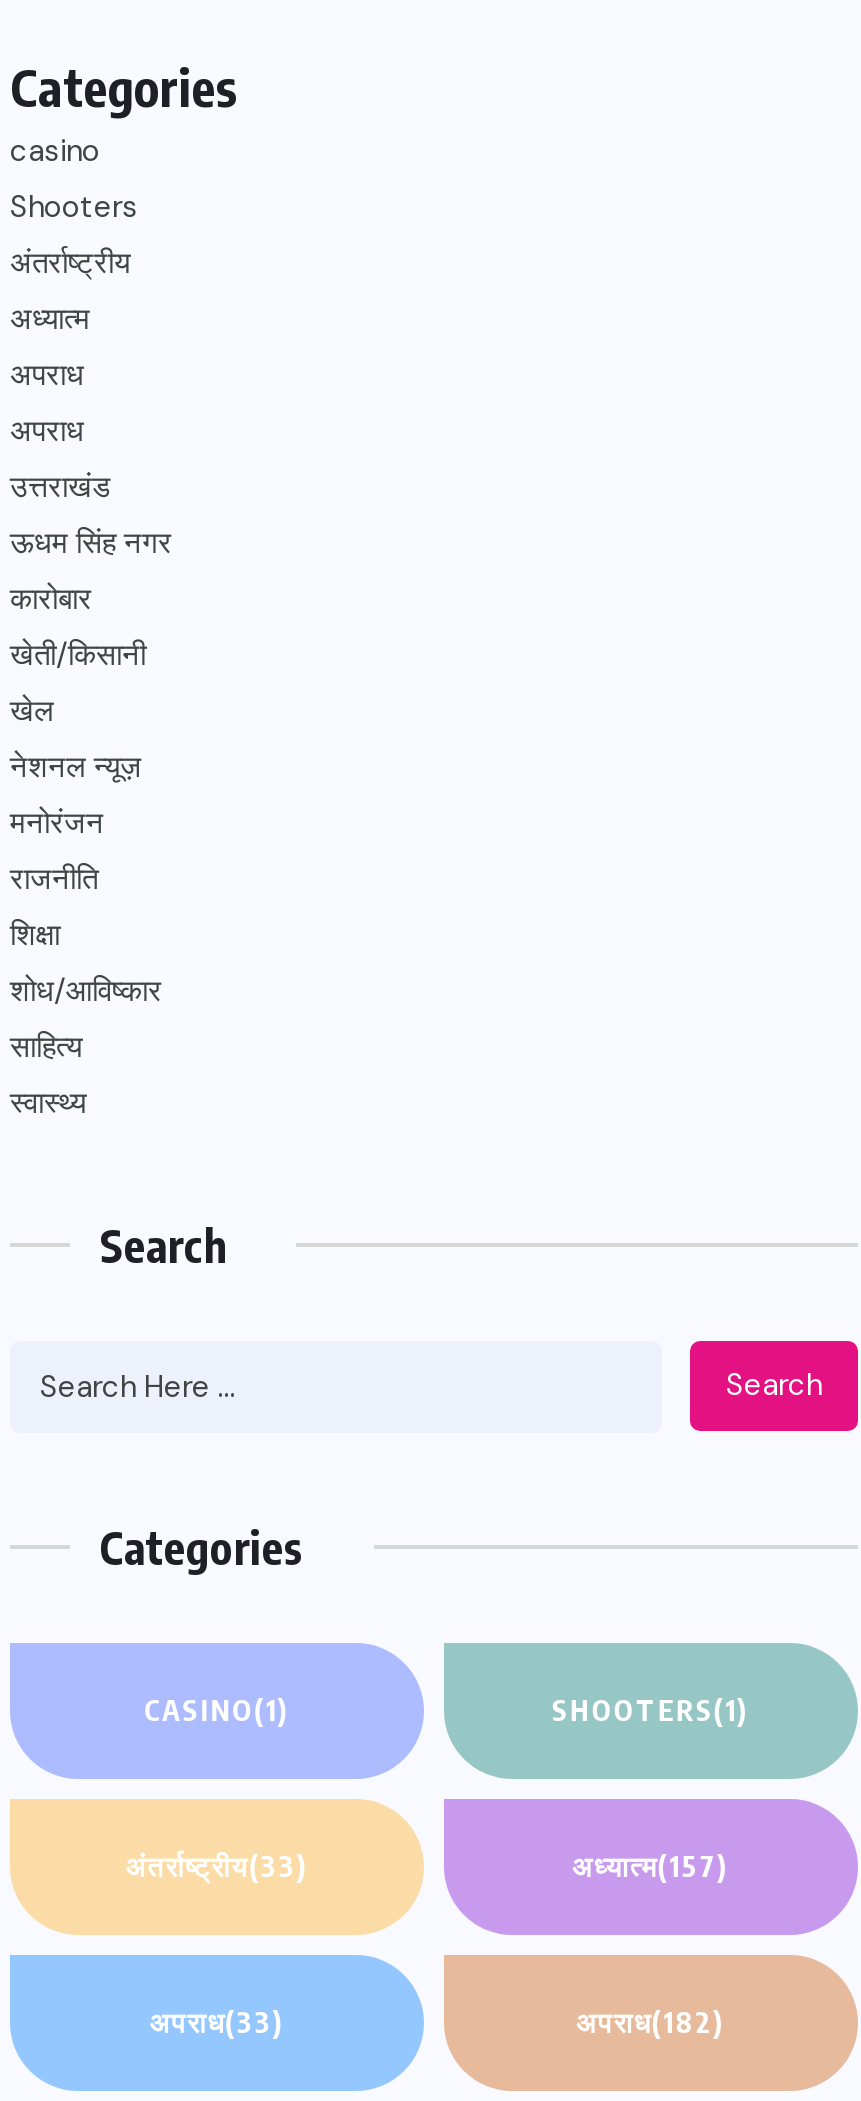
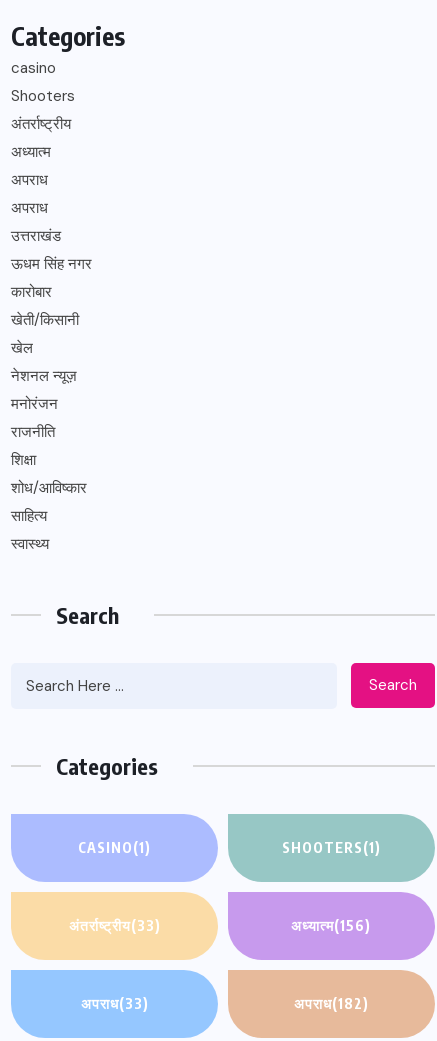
- अध्यात्म(157)
+ अध्यात्म(156)
